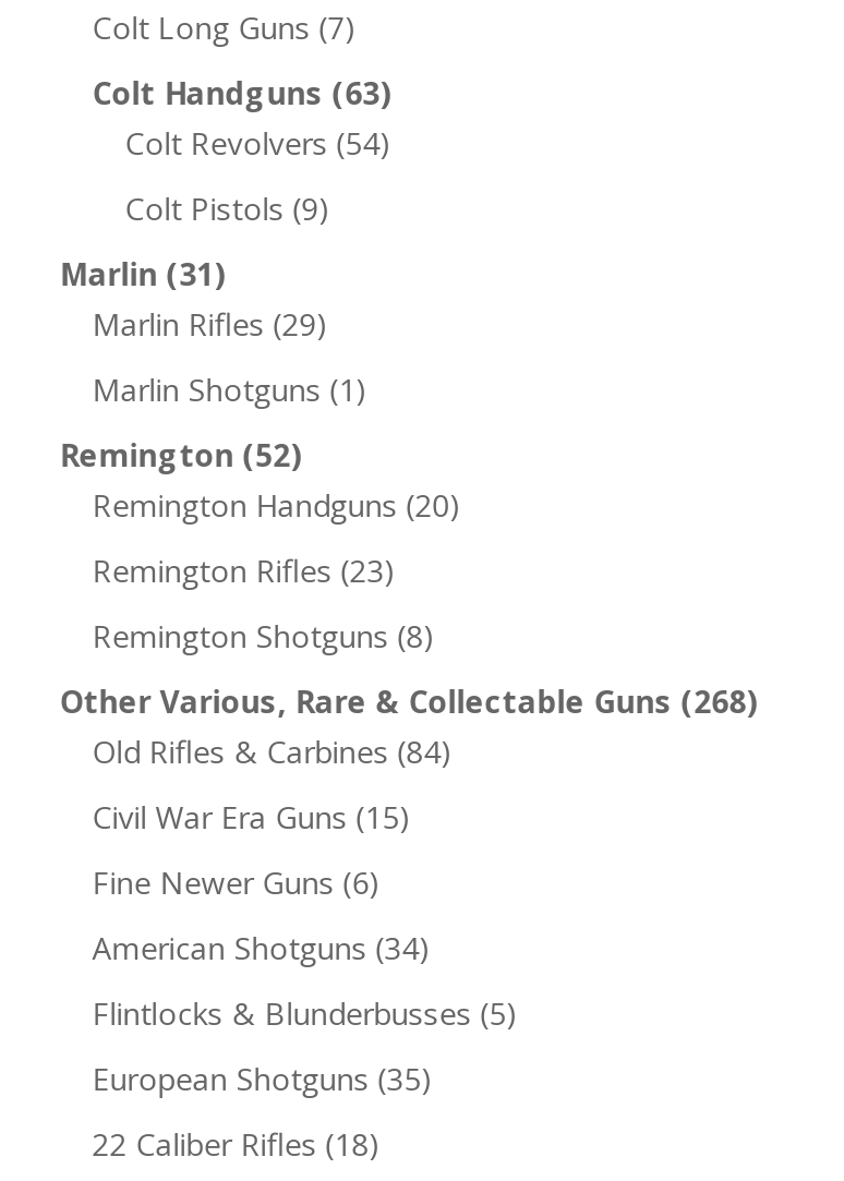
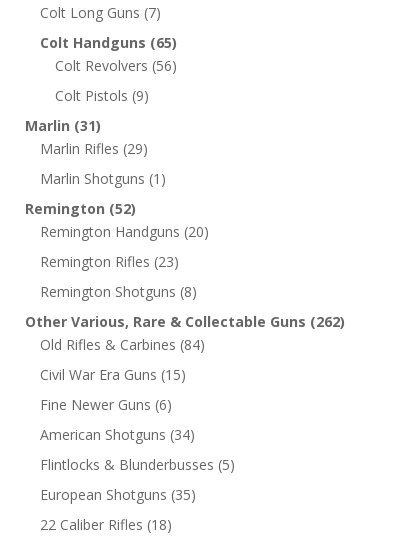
- Colt Handguns (63)
+ Colt Handguns (65)

- Colt Revolvers (54)
+ Colt Revolvers (56)

- Other Various, Rare & Collectable Guns (268)
+ Other Various, Rare & Collectable Guns (262)
